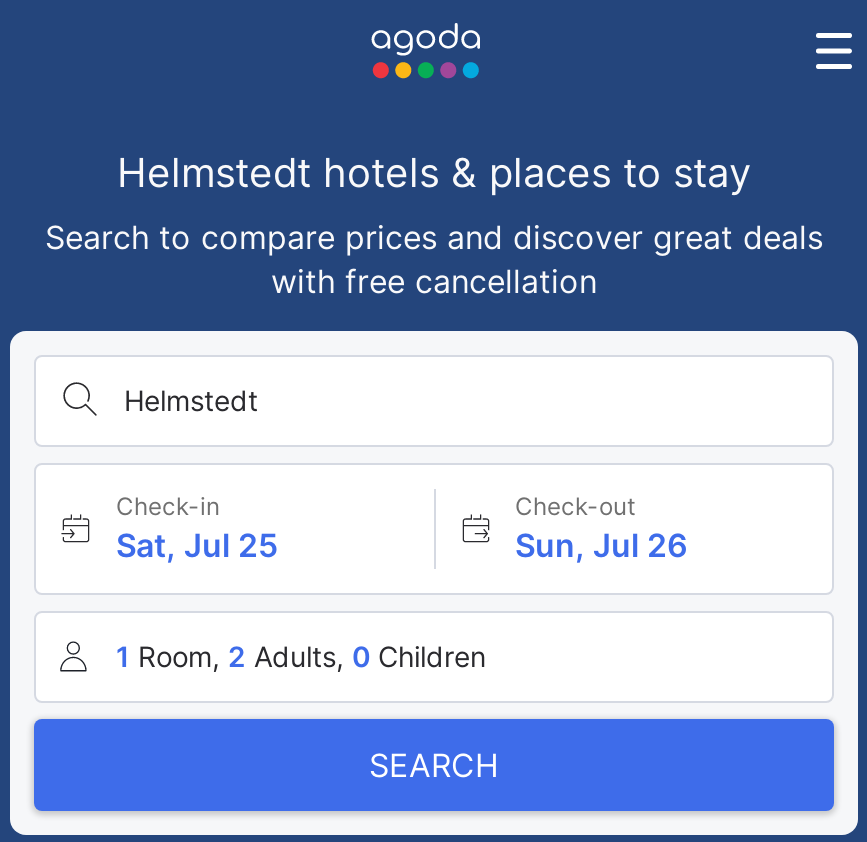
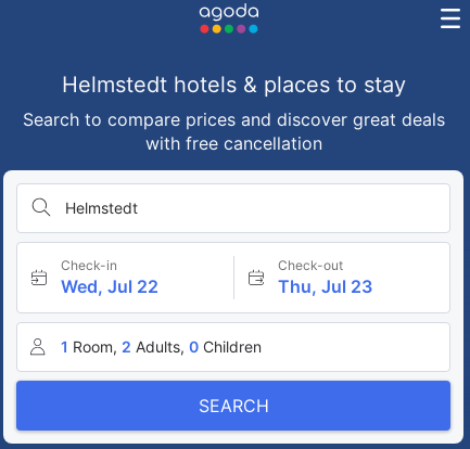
- Sat, Jul 25
+ Wed, Jul 22

- Sun, Jul 26
+ Thu, Jul 23
